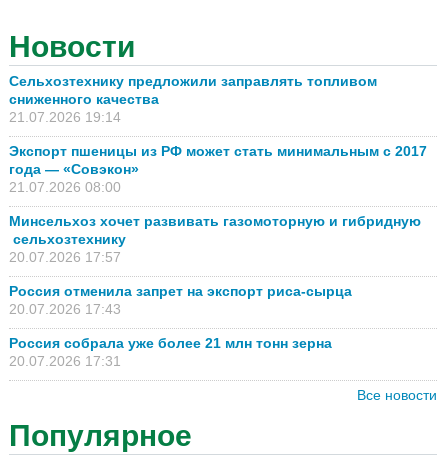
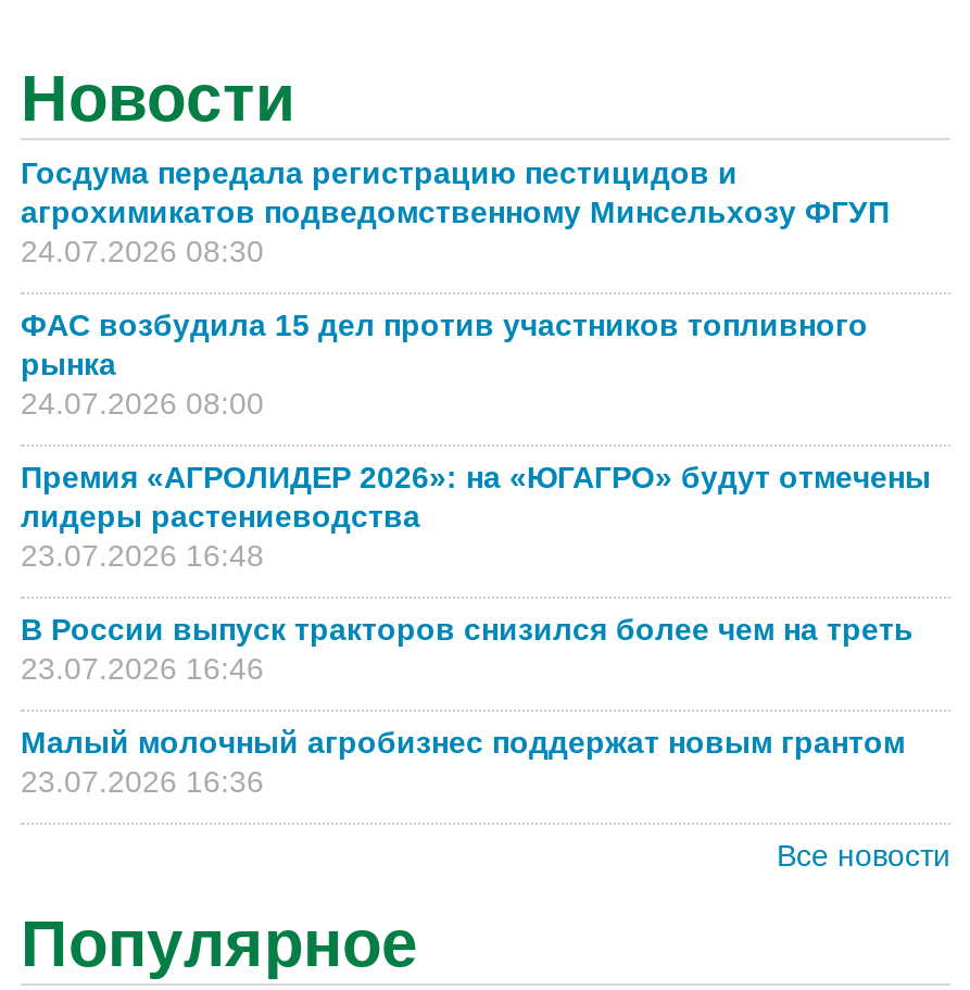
- Сельхозтехнику предложили заправлять топливом
- сниженного качества
- 21.07.2026 19:14
+ Госдума передала регистрацию пестицидов и
+ агрохимикатов подведомственному Минсельхозу ФГУП
+ 24.07.2026 08:30

- Экспорт пшеницы из РФ может стать минимальным с 2017
- года — «Совэкон»
- 21.07.2026 08:00
+ ФАС возбудила 15 дел против участников топливного
+ рынка
+ 24.07.2026 08:00

- Минсельхоз хочет развивать газомоторную и гибридную
- сельхозтехнику
- 20.07.2026 17:57
+ Премия «АГРОЛИДЕР 2026»: на «ЮГАГРО» будут отмечены
+ лидеры растениеводства
+ 23.07.2026 16:48

- Россия отменила запрет на экспорт риса-сырца
- 20.07.2026 17:43
+ В России выпуск тракторов снизился более чем на треть
+ 23.07.2026 16:46

- Россия собрала уже более 21 млн тонн зерна
- 20.07.2026 17:31
+ Малый молочный агробизнес поддержат новым грантом
+ 23.07.2026 16:36
